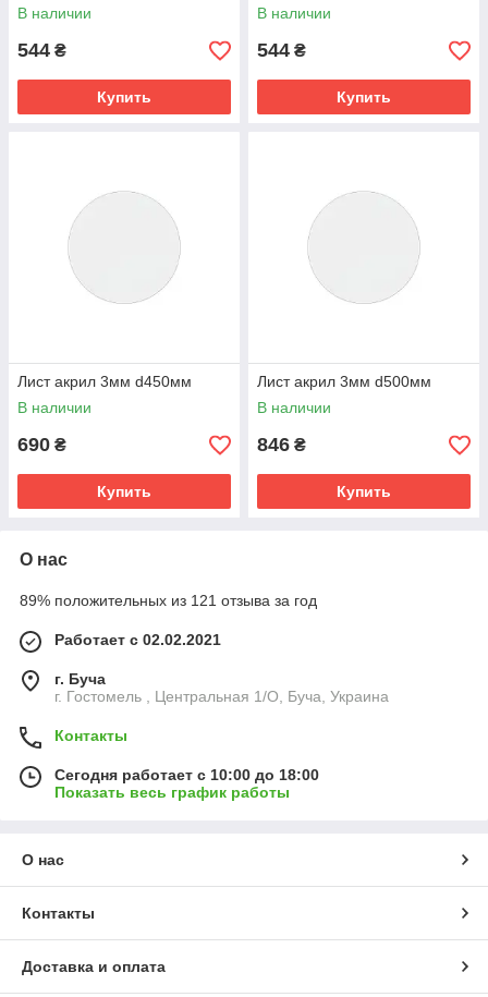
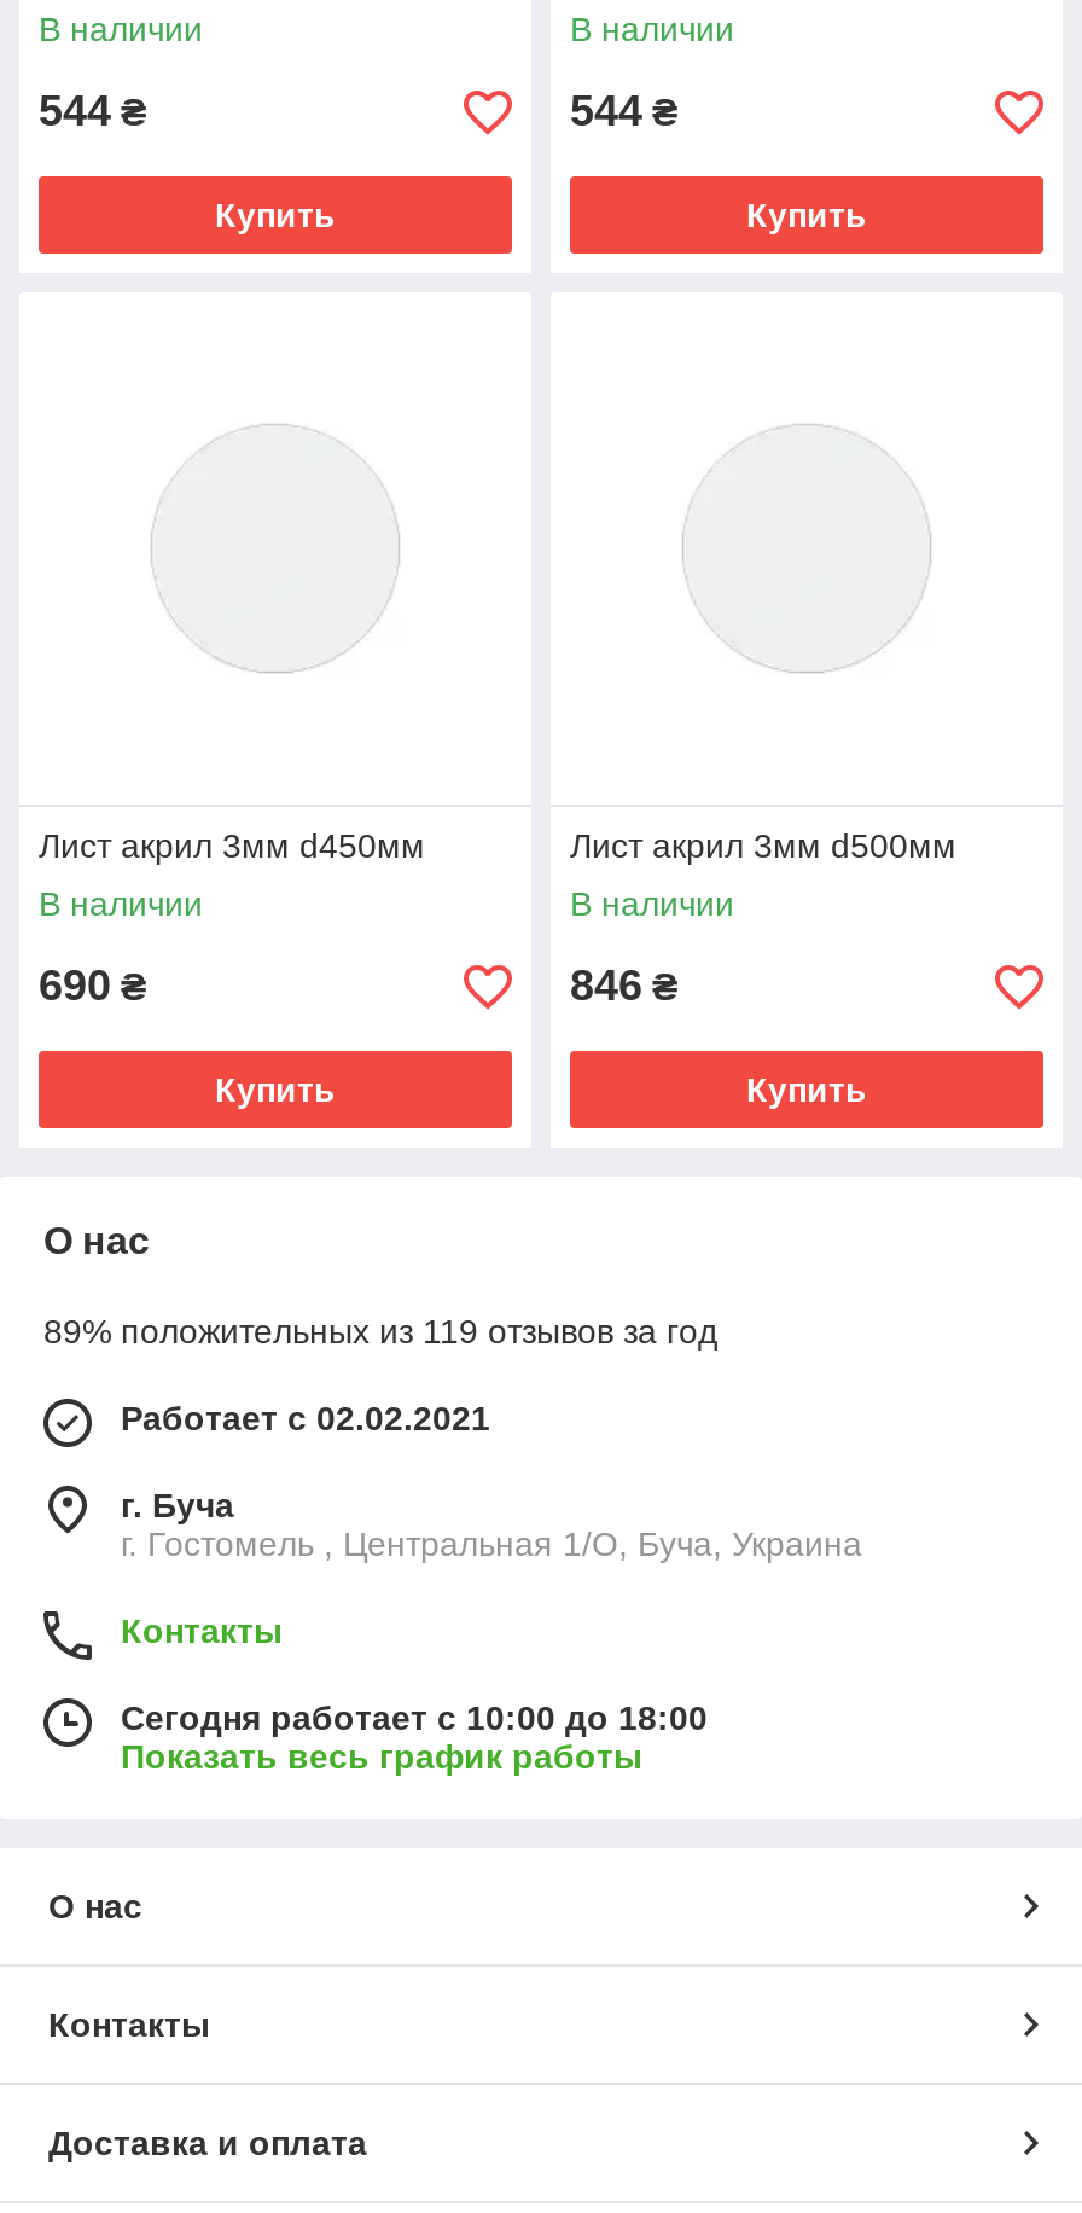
- 89% положительных из 121 отзыва за год
+ 89% положительных из 119 отзывов за год
